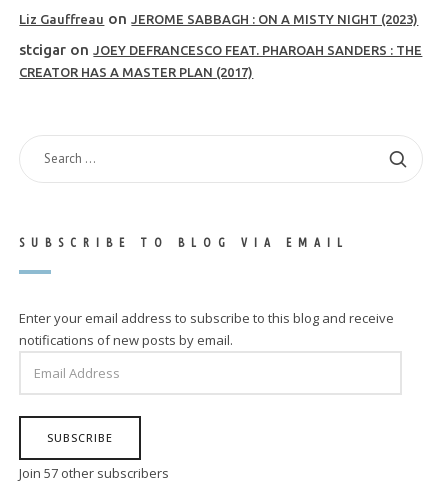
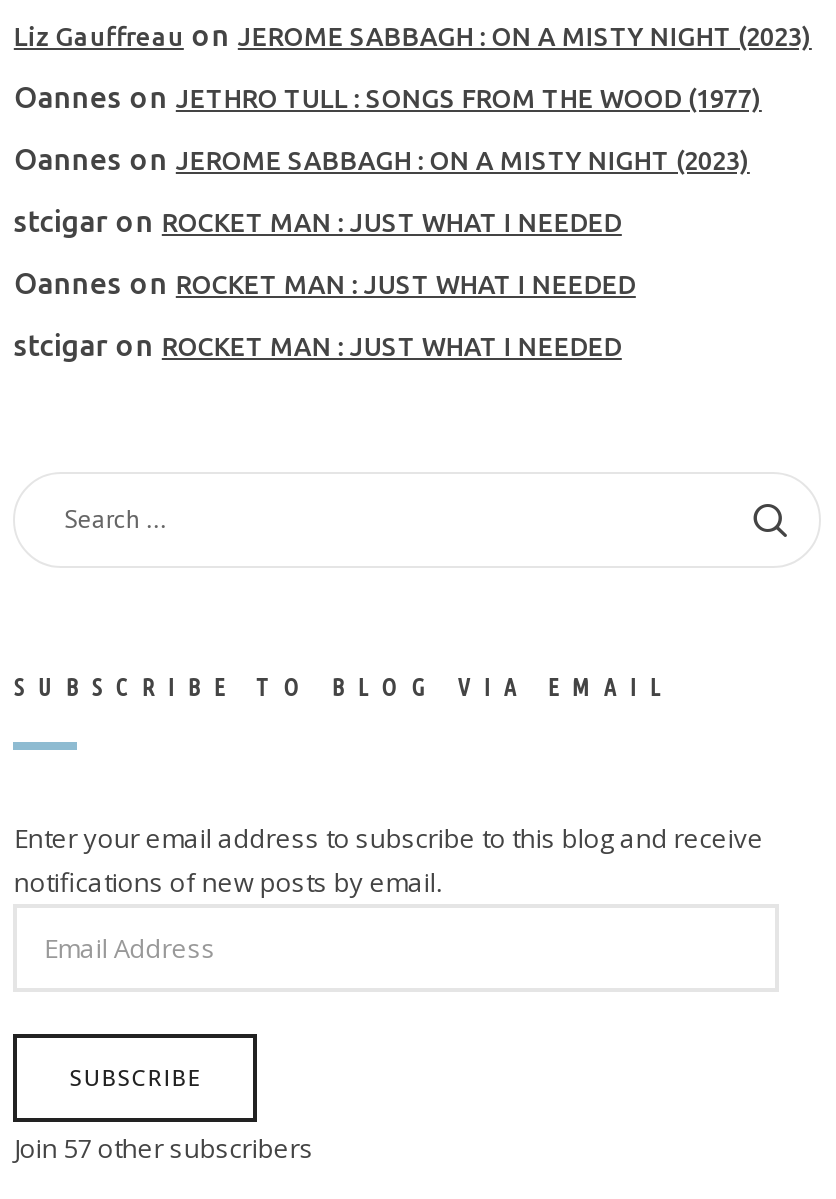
- stcigar on JOEY DEFRANCESCO FEAT. PHAROAH SANDERS : THE
- CREATOR HAS A MASTER PLAN (2017)
+ Oannes on JETHRO TULL : SONGS FROM THE WOOD (1977)
+ Oannes on JEROME SABBAGH : ON A MISTY NIGHT (2023)
+ stcigar on ROCKET MAN : JUST WHAT I NEEDED
+ Oannes on ROCKET MAN : JUST WHAT I NEEDED
+ stcigar on ROCKET MAN : JUST WHAT I NEEDED
